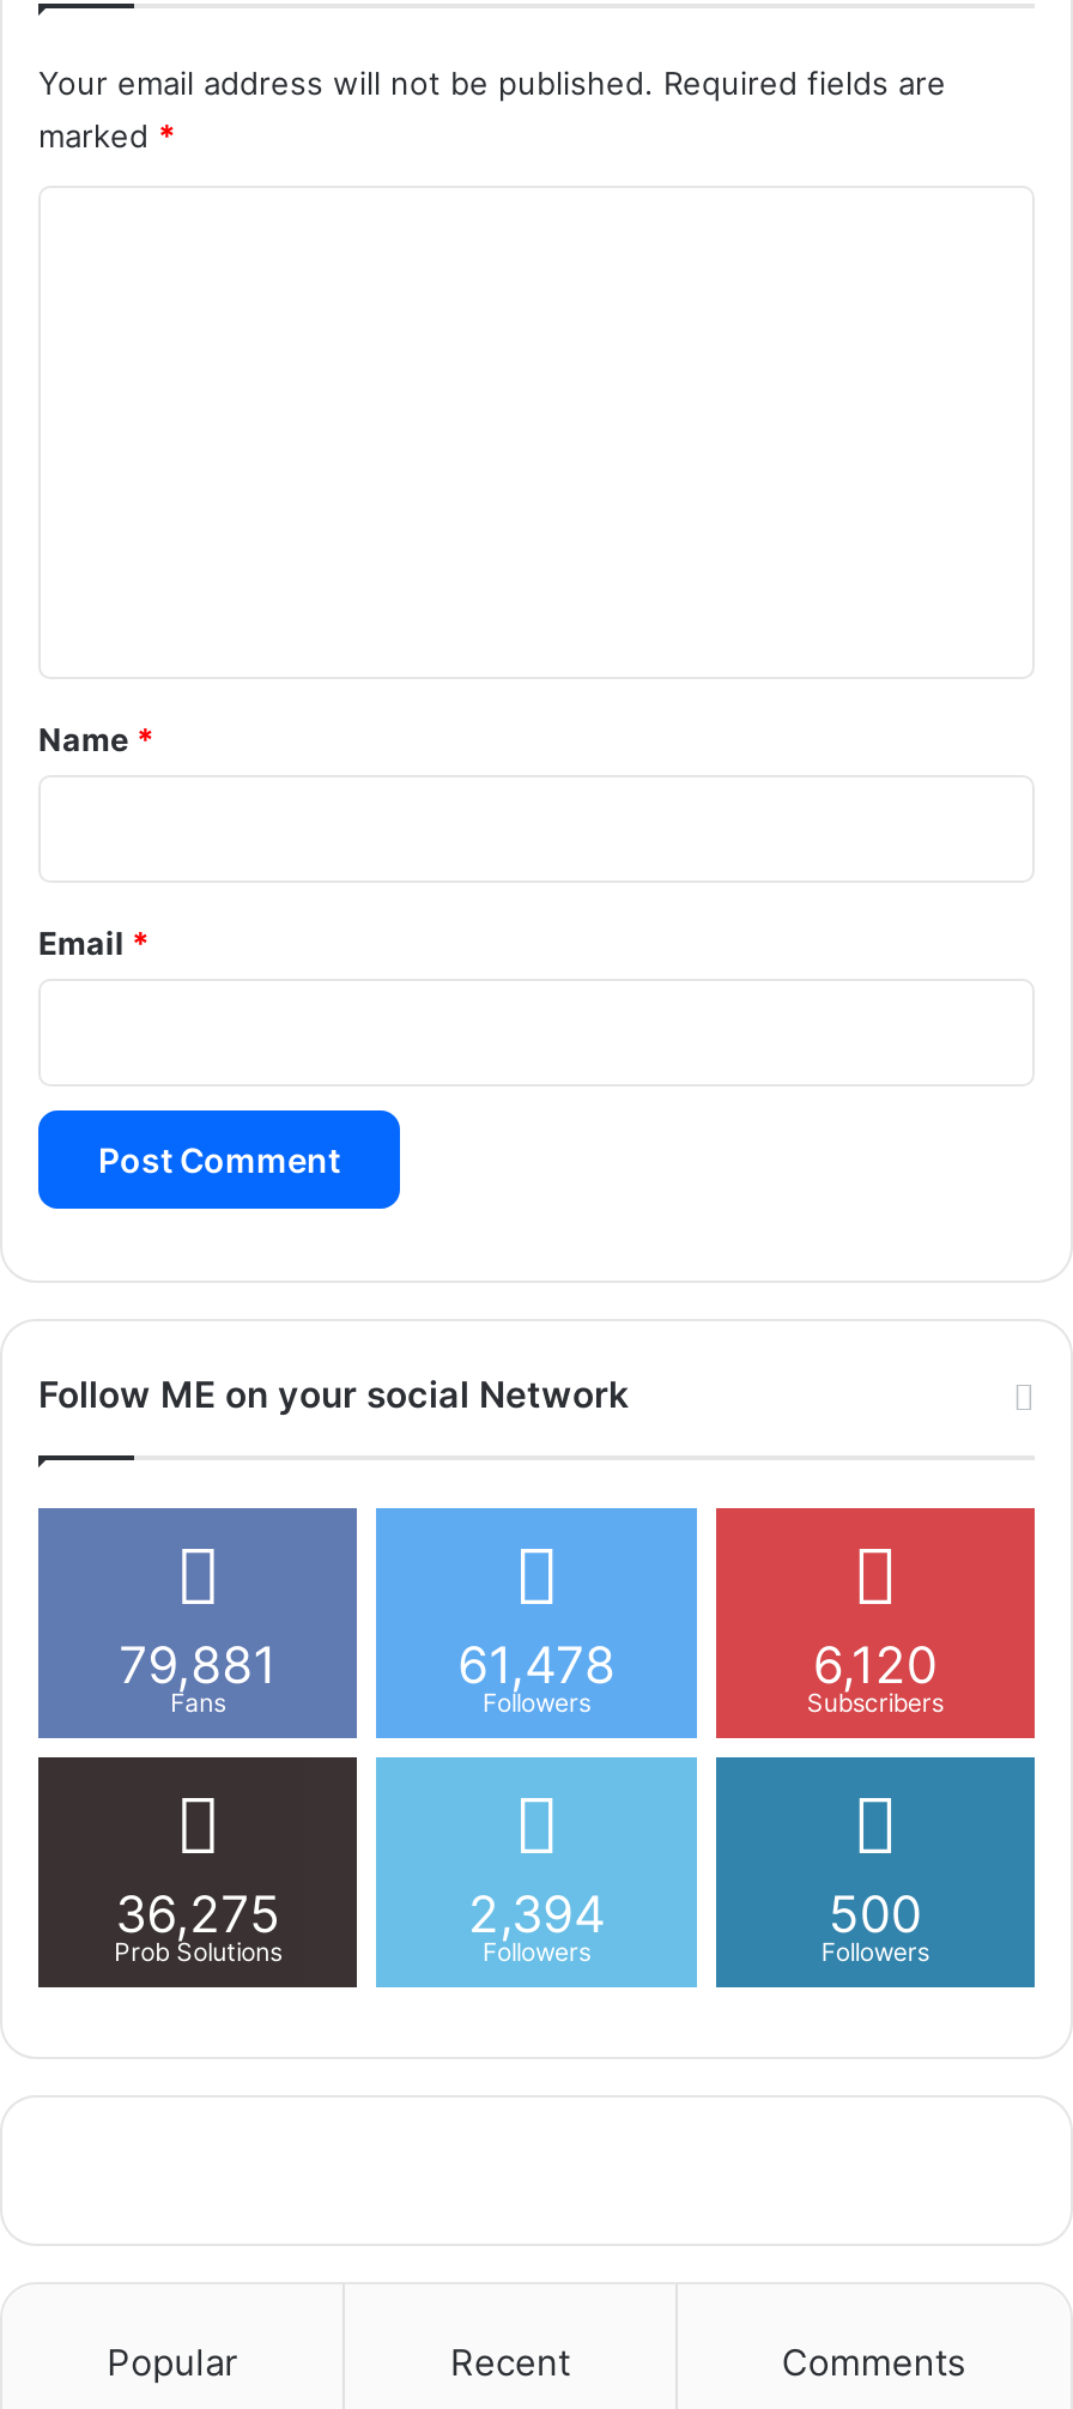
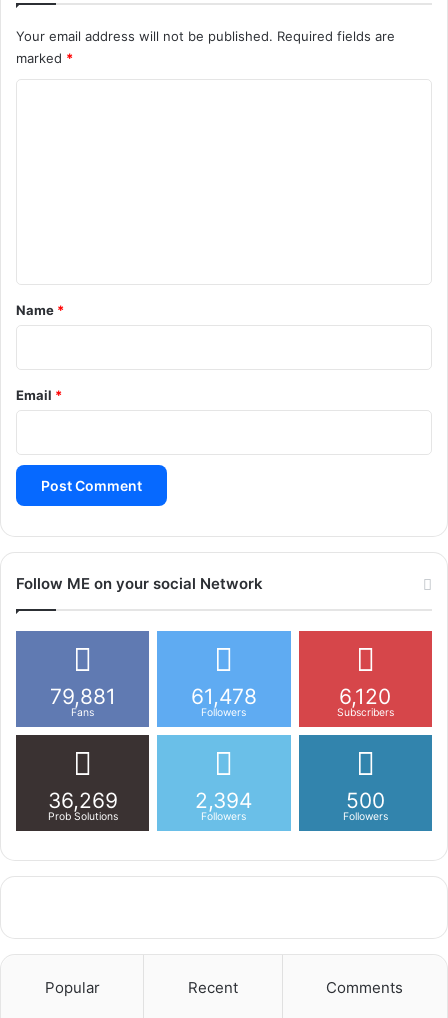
- 36,275
+ 36,269
